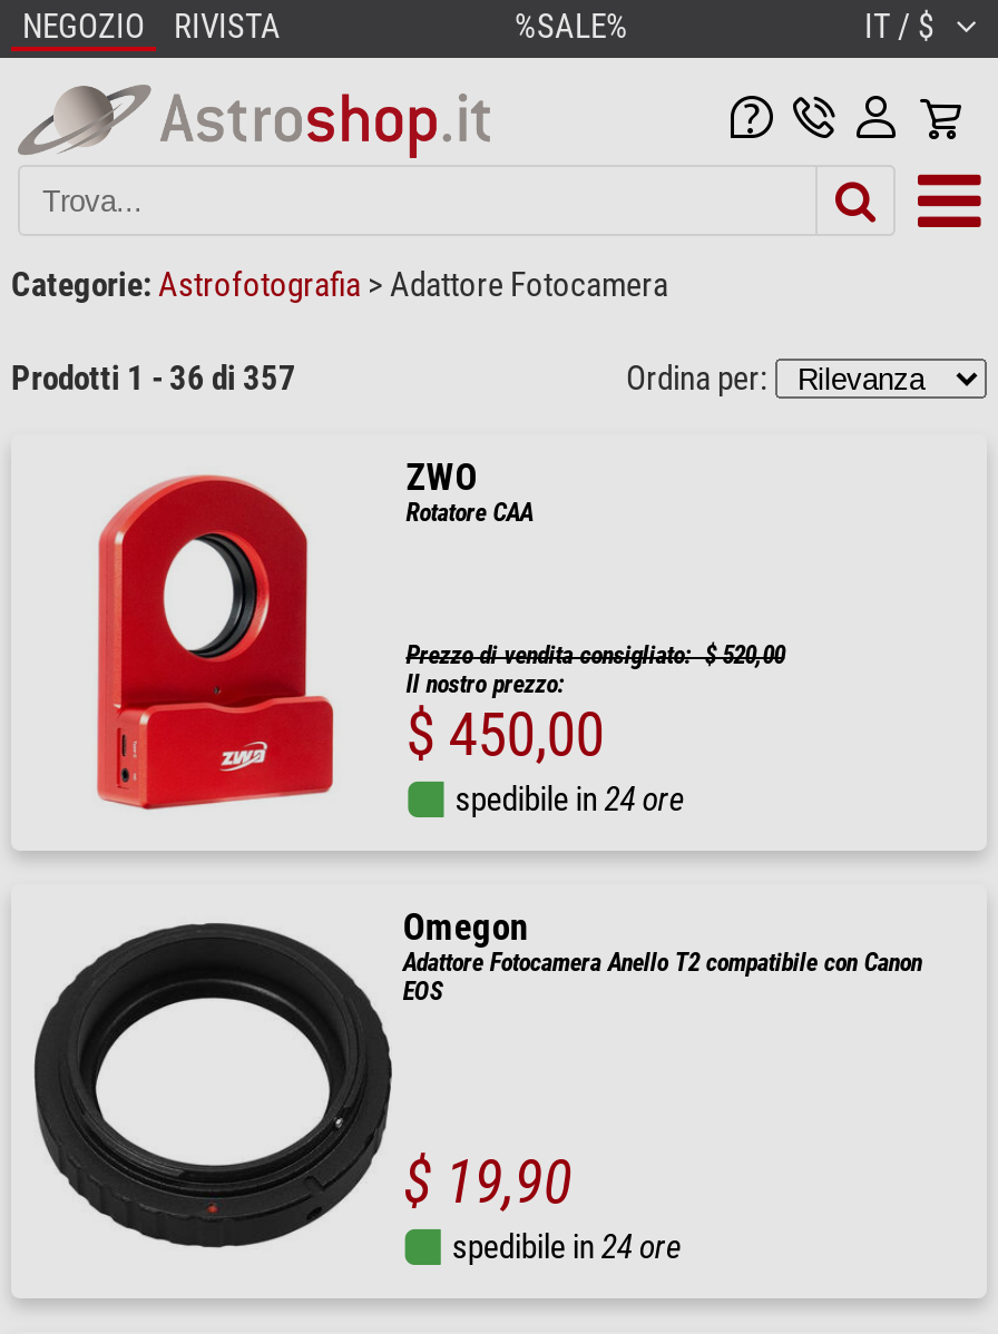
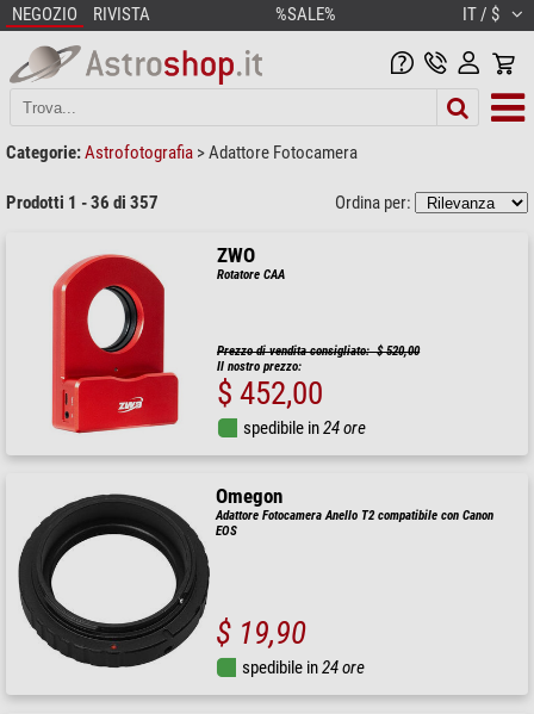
- $ 450,00
+ $ 452,00
